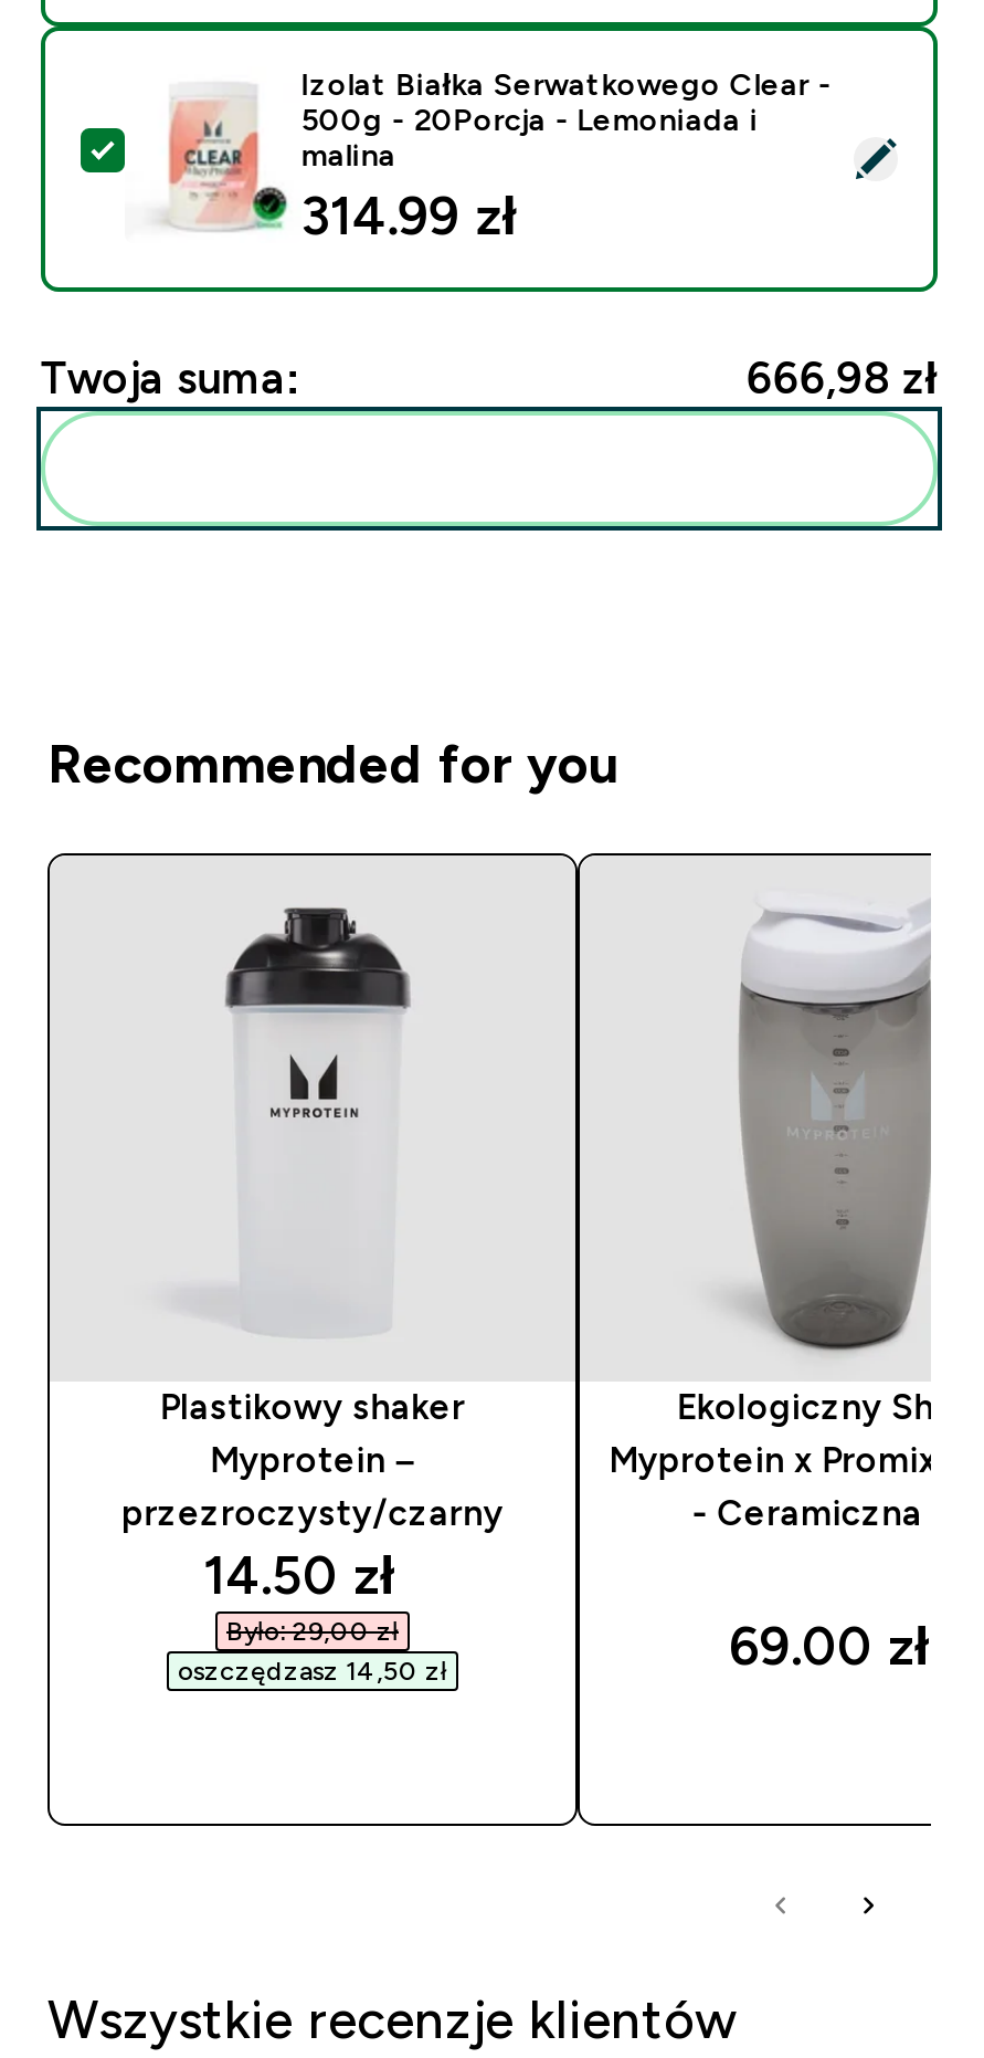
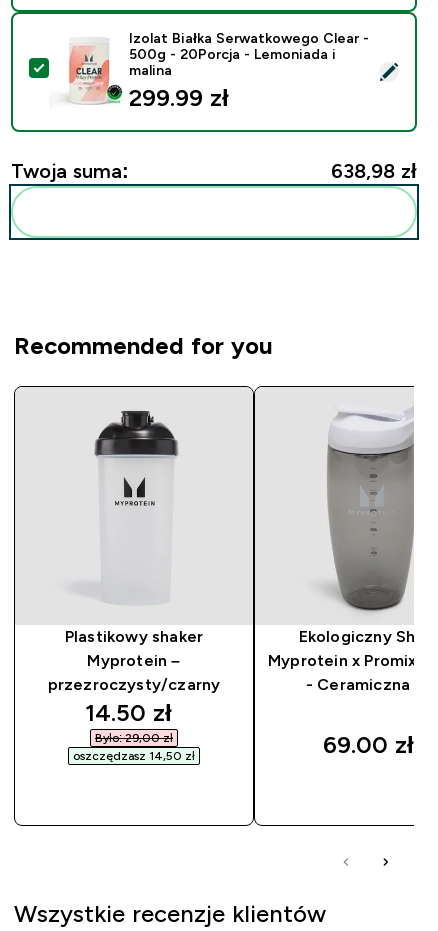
- 314.99 zł
+ 299.99 zł

- 666,98 zł
+ 638,98 zł
